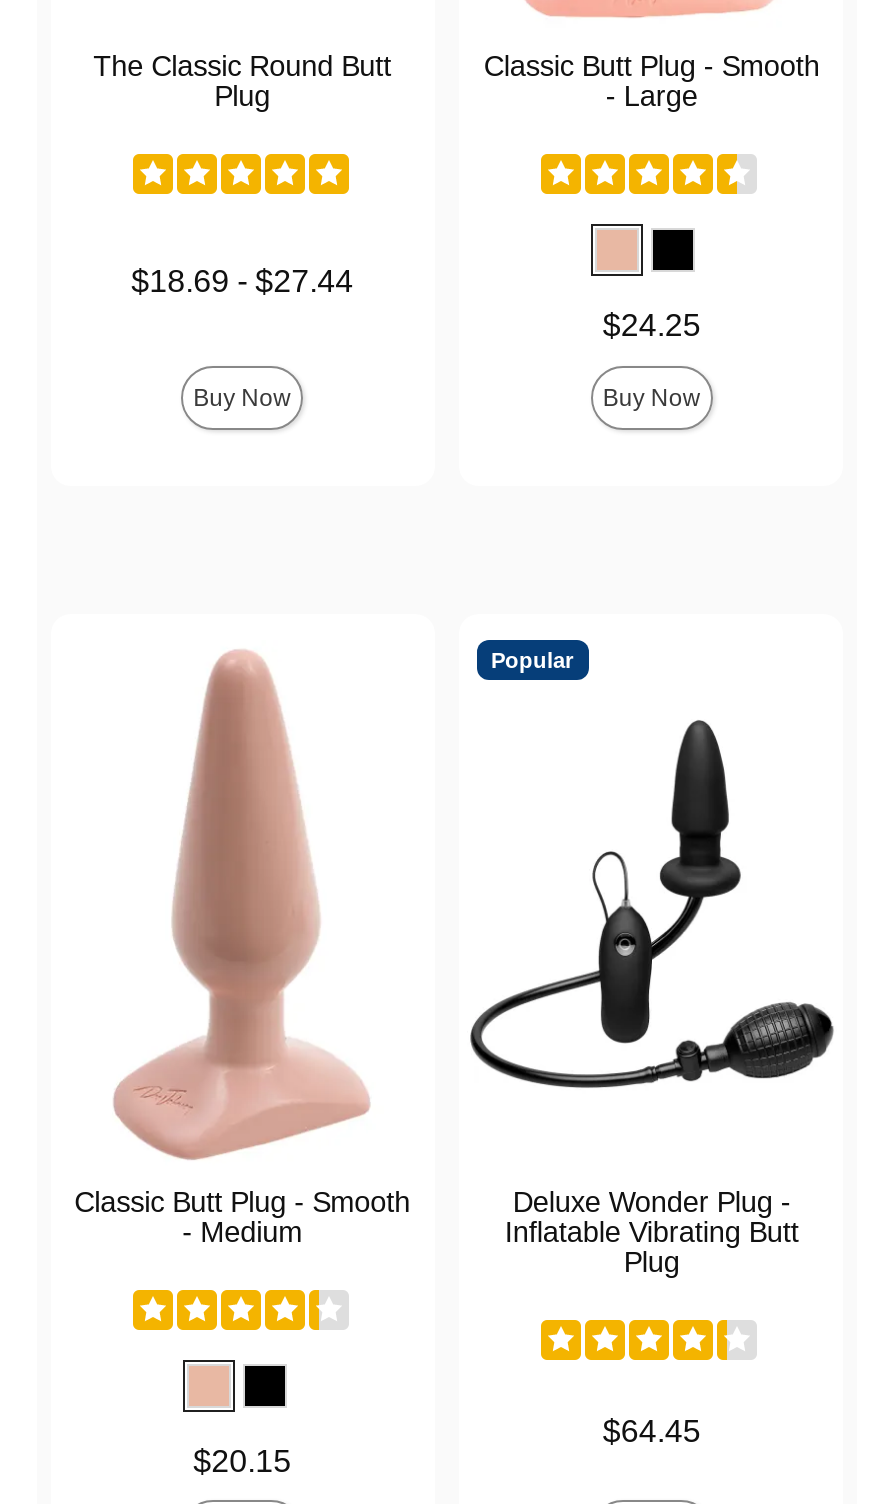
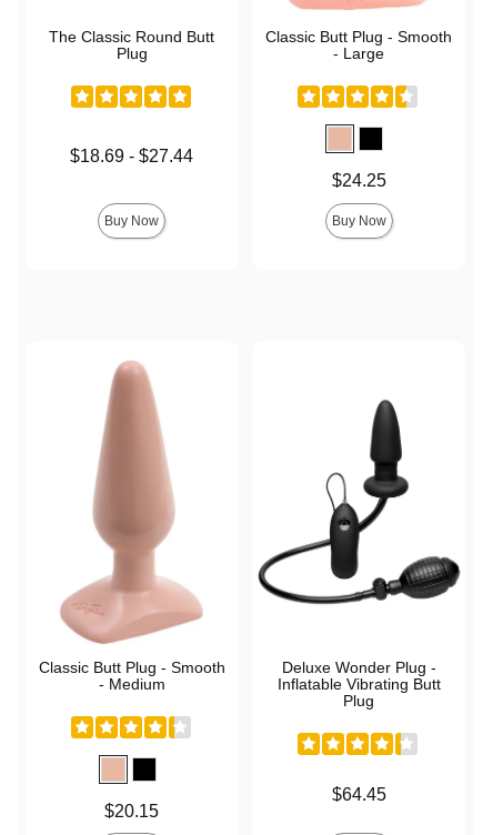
- Popular
